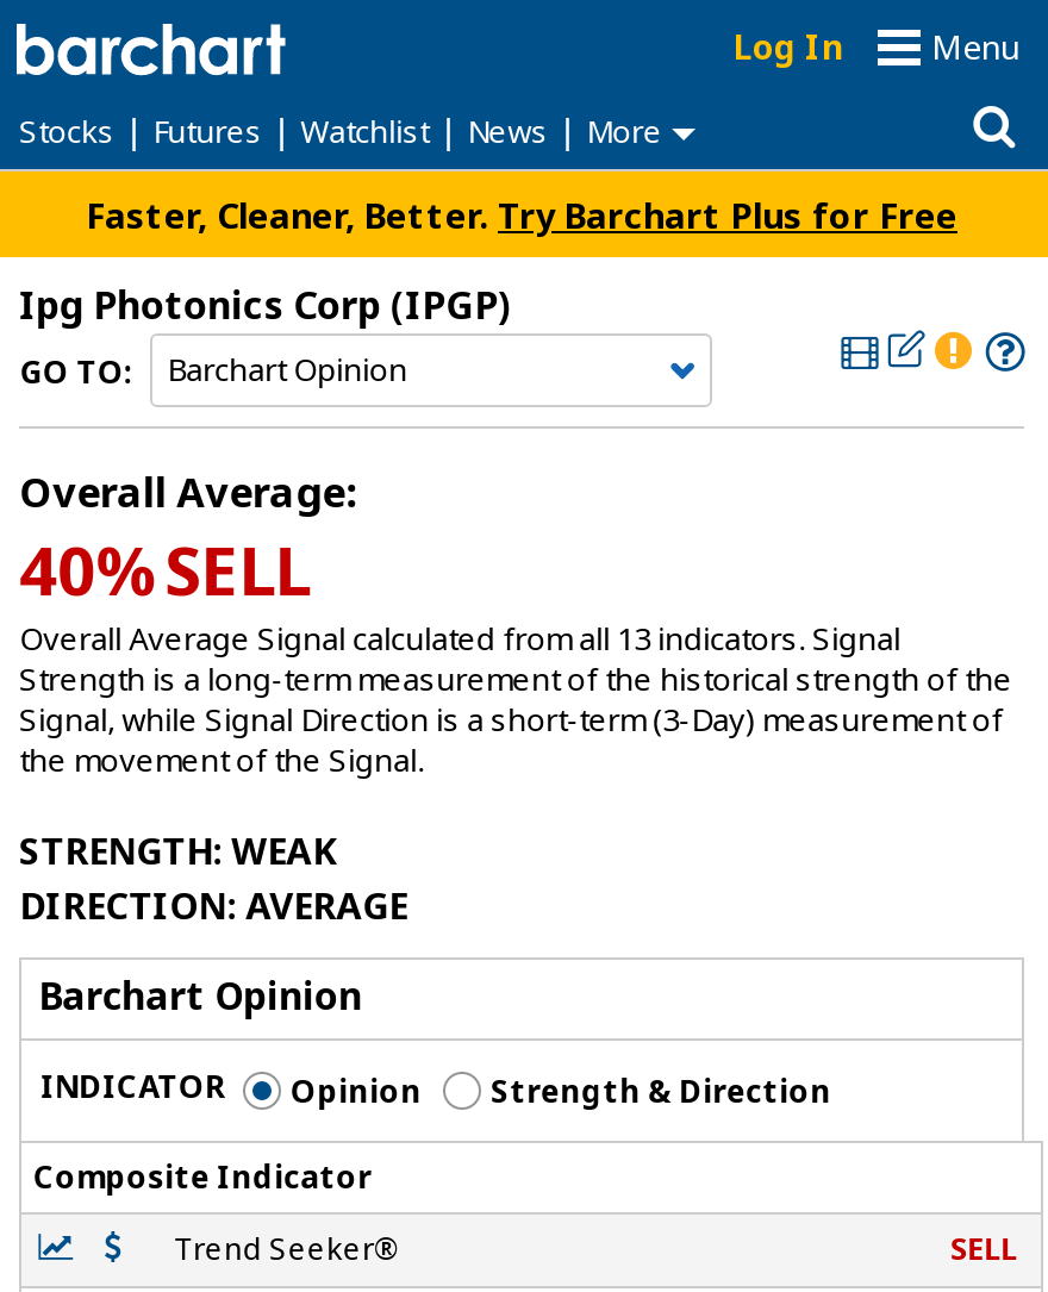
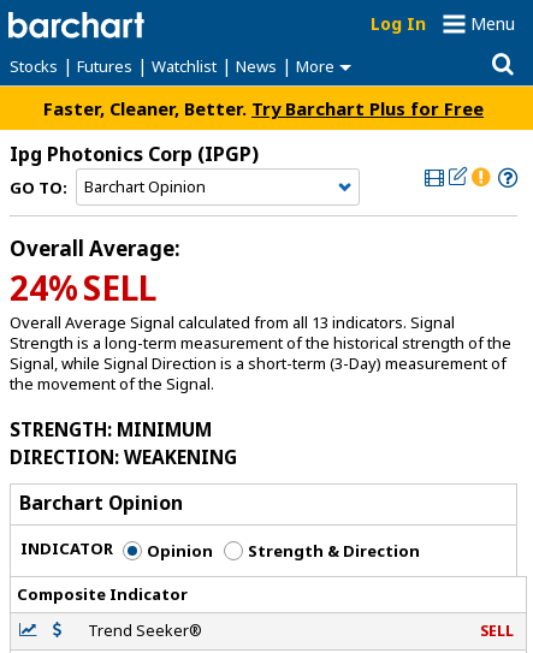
- 40% SELL
+ 24% SELL

- STRENGTH: WEAK
+ STRENGTH: MINIMUM

- DIRECTION: AVERAGE
+ DIRECTION: WEAKENING
